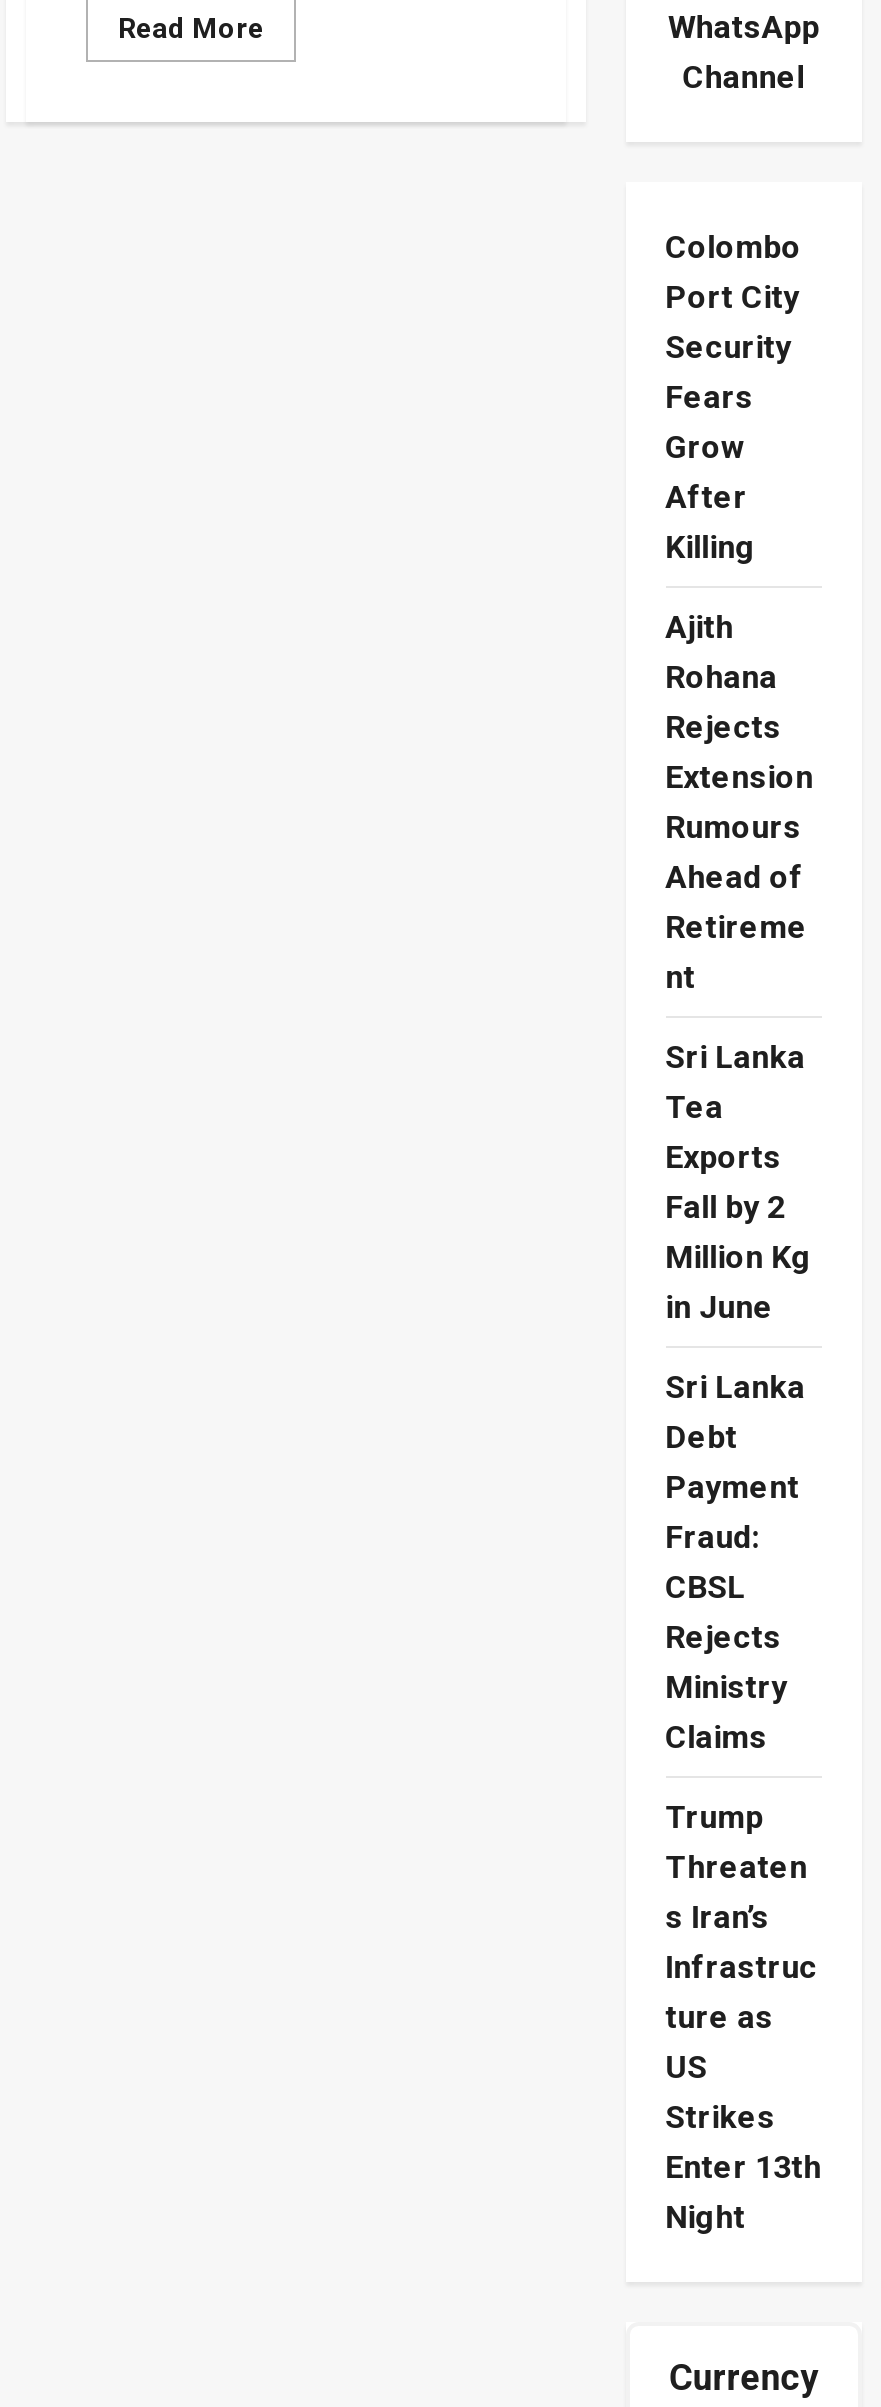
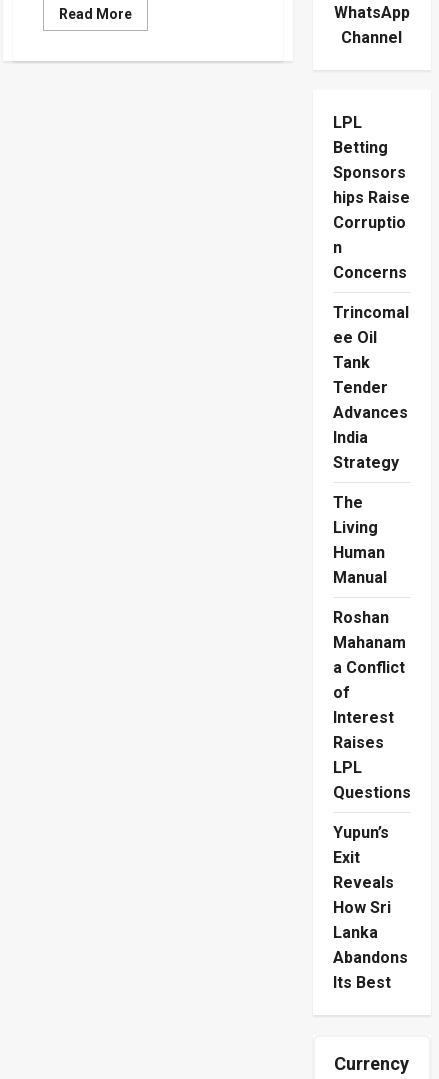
- Colombo
- Port City
- Security
- Fears
- Grow
- After
- Killing
+ LPL
+ Betting
+ Sponsors
+ hips Raise
+ Corruptio
+ n
+ Concerns

- Ajith
- Rohana
- Rejects
- Extension
- Rumours
- Ahead of
- Retireme
- nt
+ Trincomal
+ ee Oil
+ Tank
+ Tender
+ Advances
+ India
+ Strategy

- Sri Lanka
- Tea
- Exports
- Fall by 2
- Million Kg
- in June
+ The
+ Living
+ Human
+ Manual

- Sri Lanka
- Debt
- Payment
- Fraud:
- CBSL
- Rejects
- Ministry
- Claims
+ Roshan
+ Mahanam
+ a Conflict
+ of
+ Interest
+ Raises
+ LPL
+ Questions

- Trump
- Threaten
- s Iran’s
- Infrastruc
- ture as
- US
- Strikes
- Enter 13th
- Night
+ Yupun’s
+ Exit
+ Reveals
+ How Sri
+ Lanka
+ Abandons
+ Its Best
